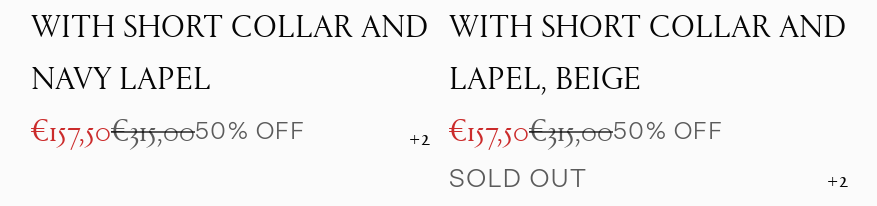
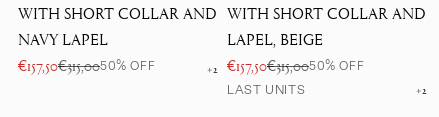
- SOLD OUT
+ LAST UNITS
